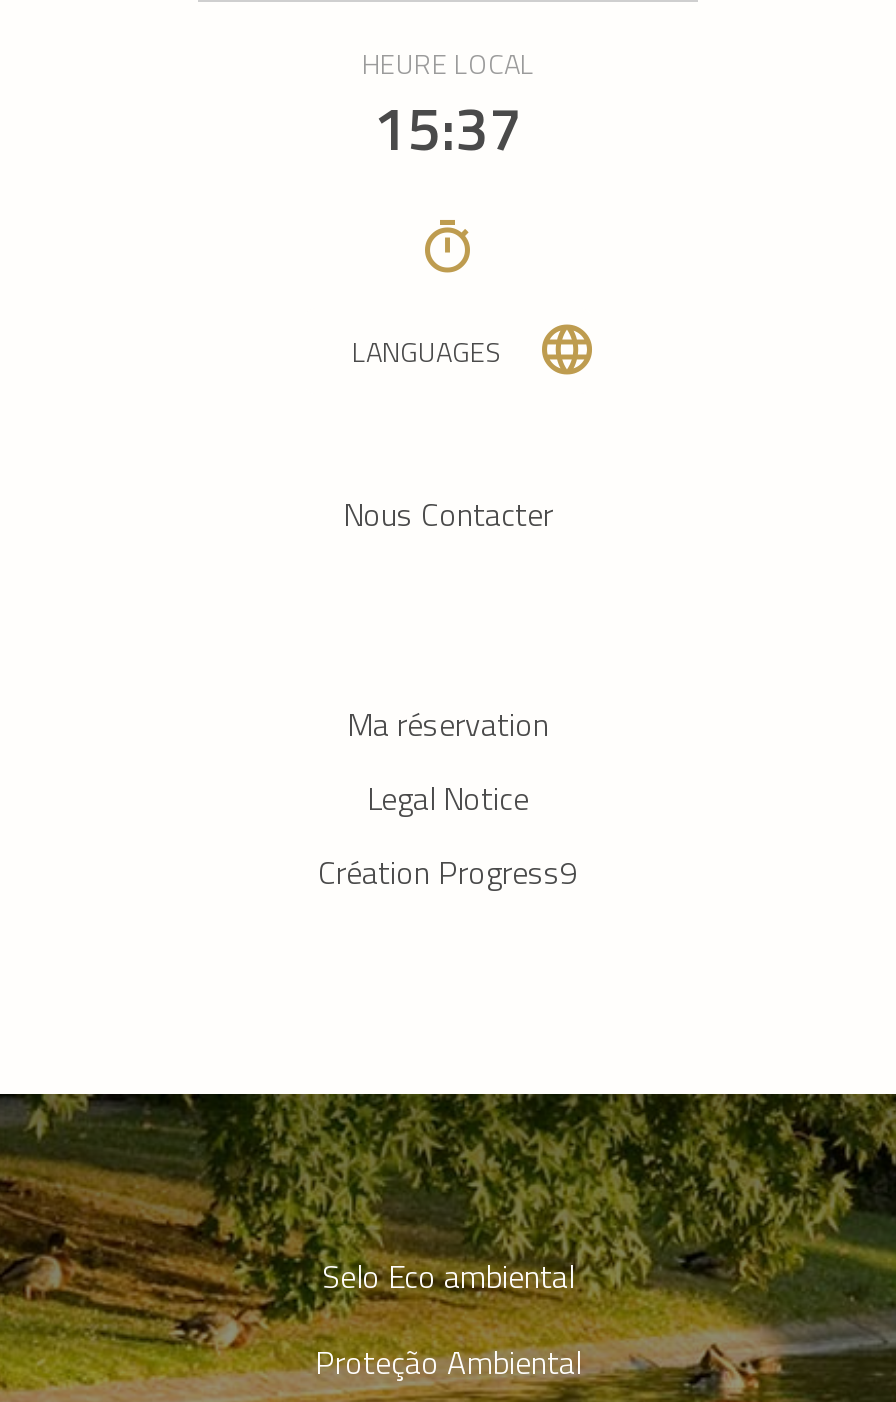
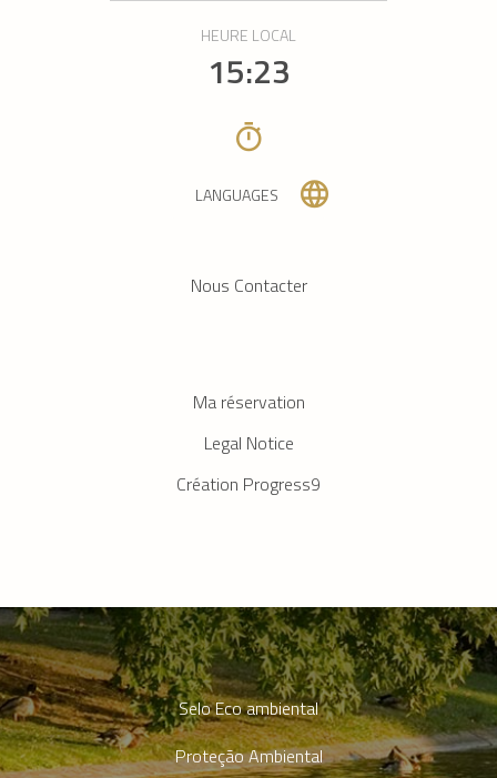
- 15:37
+ 15:23
